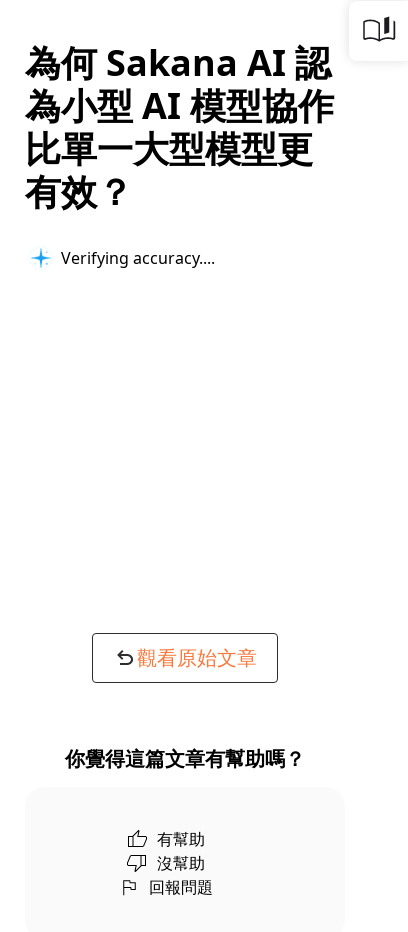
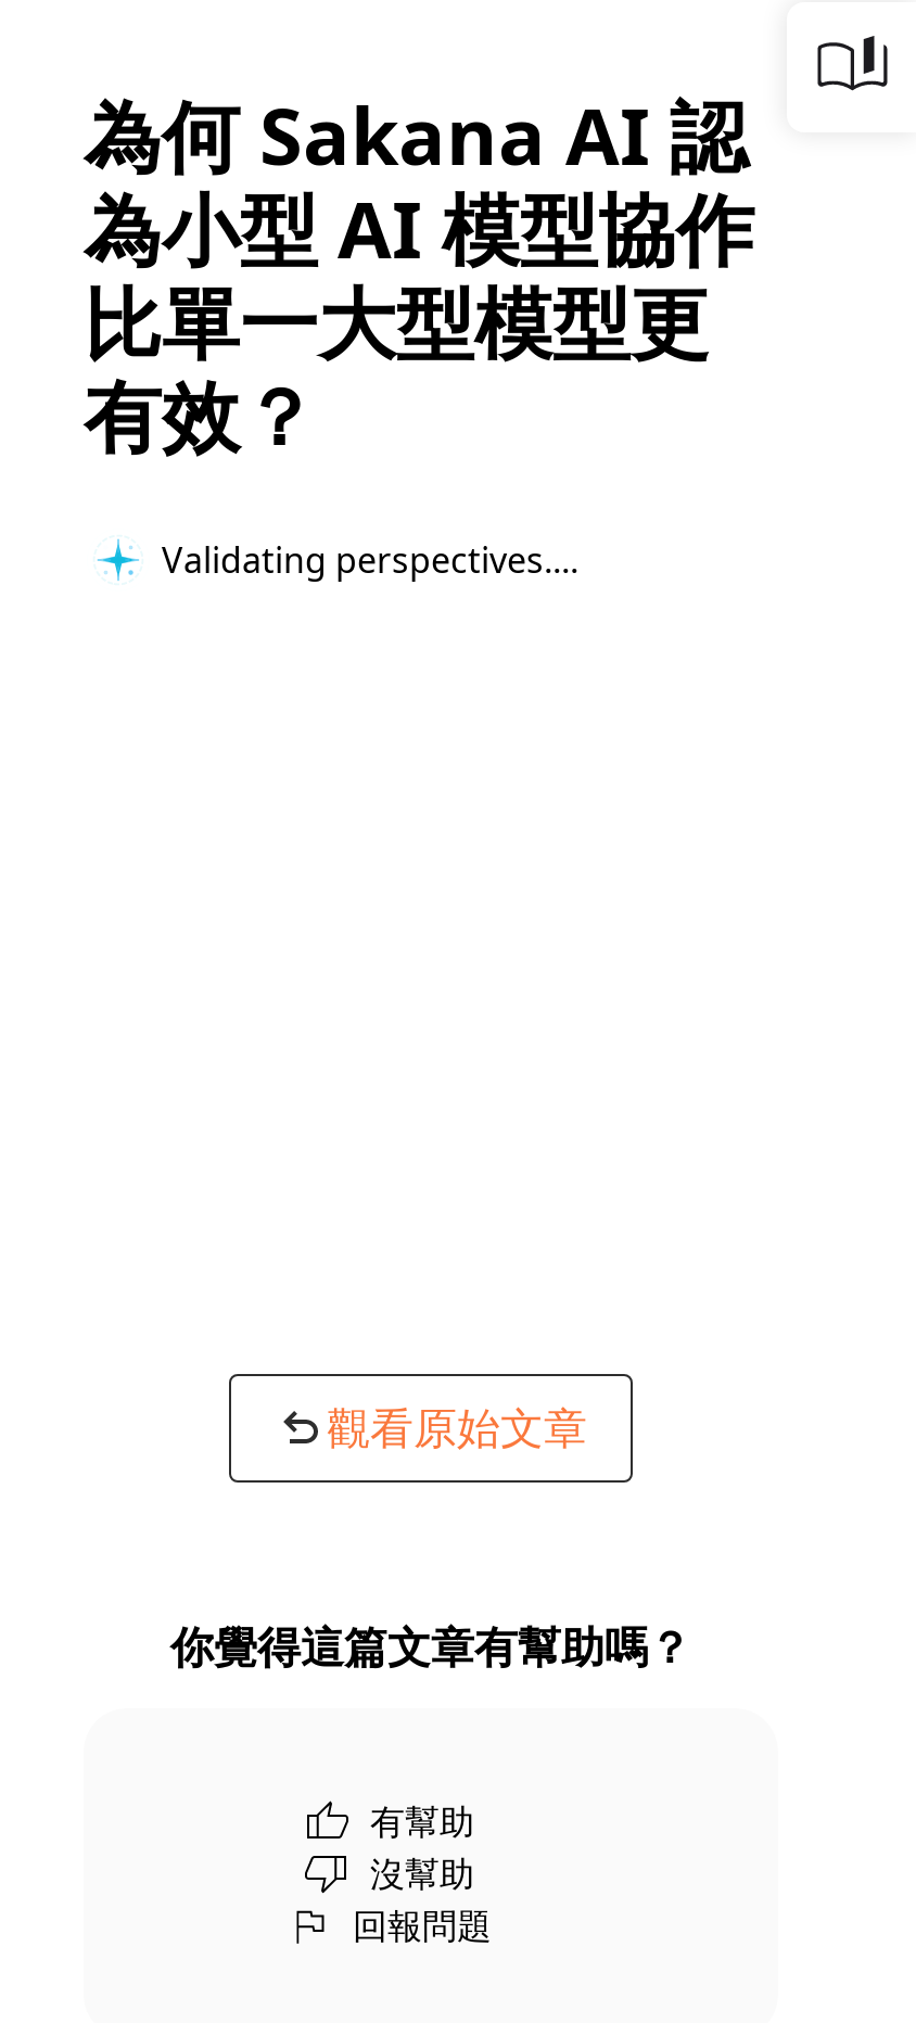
- Verifying accuracy...
+ Validating perspectives...
